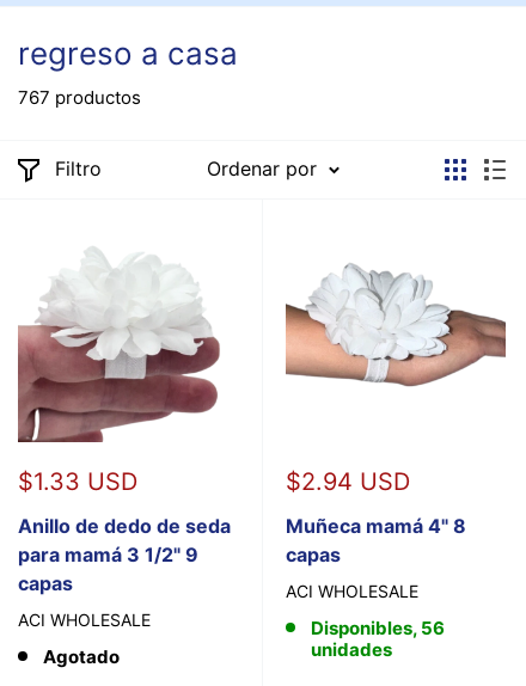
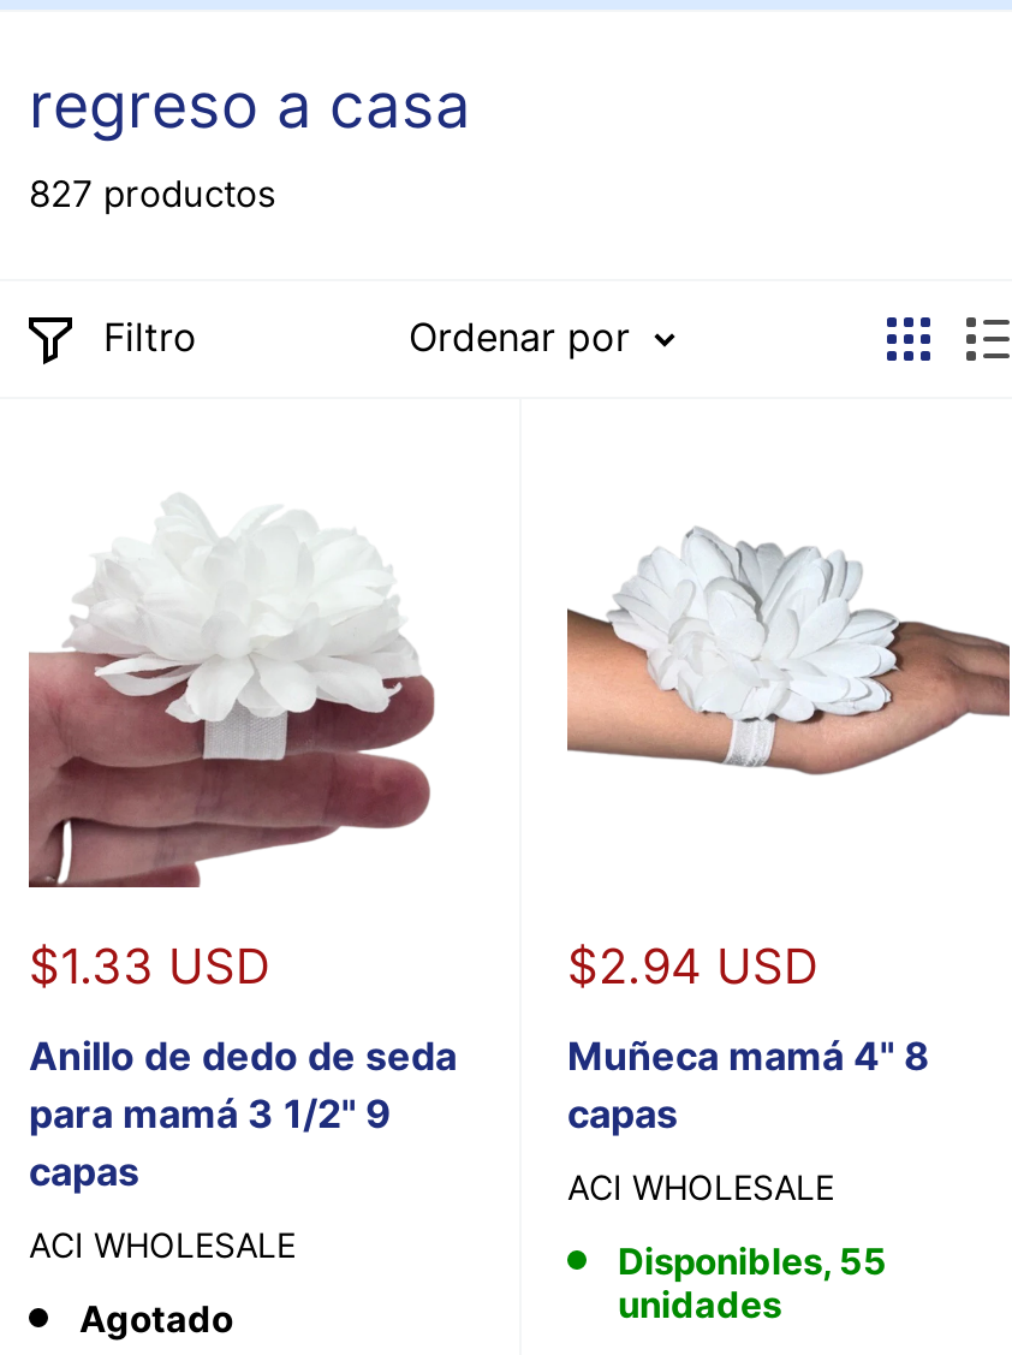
- 767 productos
+ 827 productos

- Disponibles, 56
+ Disponibles, 55
